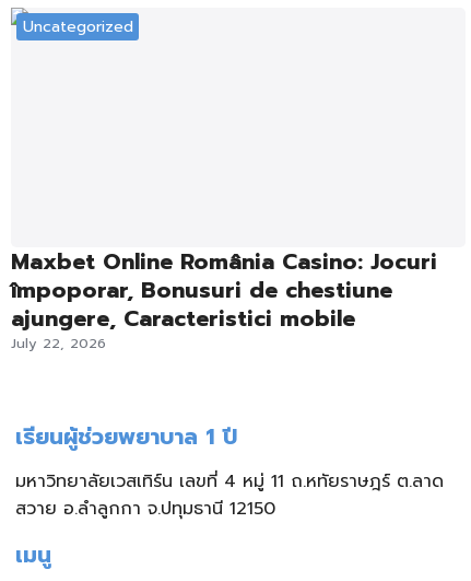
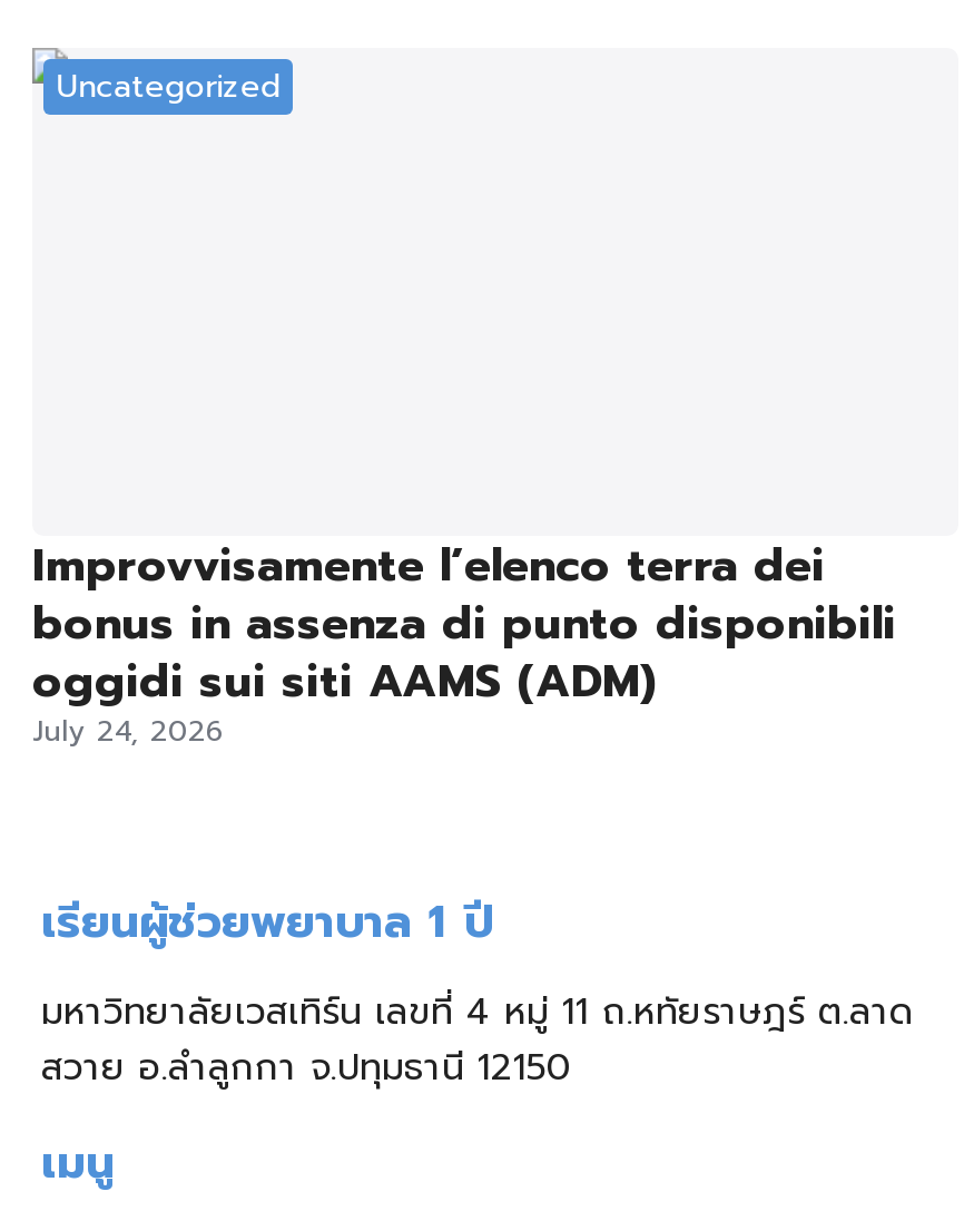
- Maxbet Online România Casino: Jocuri
- împoporar, Bonusuri de chestiune
- ajungere, Caracteristici mobile
- July 22, 2026
+ Improvvisamente l’elenco terra dei
+ bonus in assenza di punto disponibili
+ oggidi sui siti AAMS (ADM)
+ July 24, 2026
